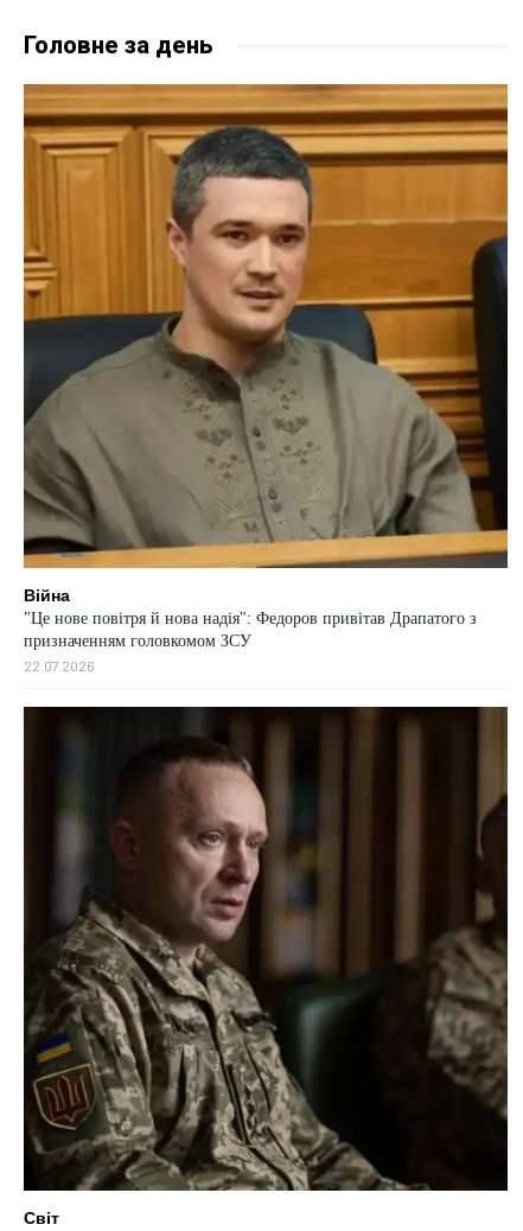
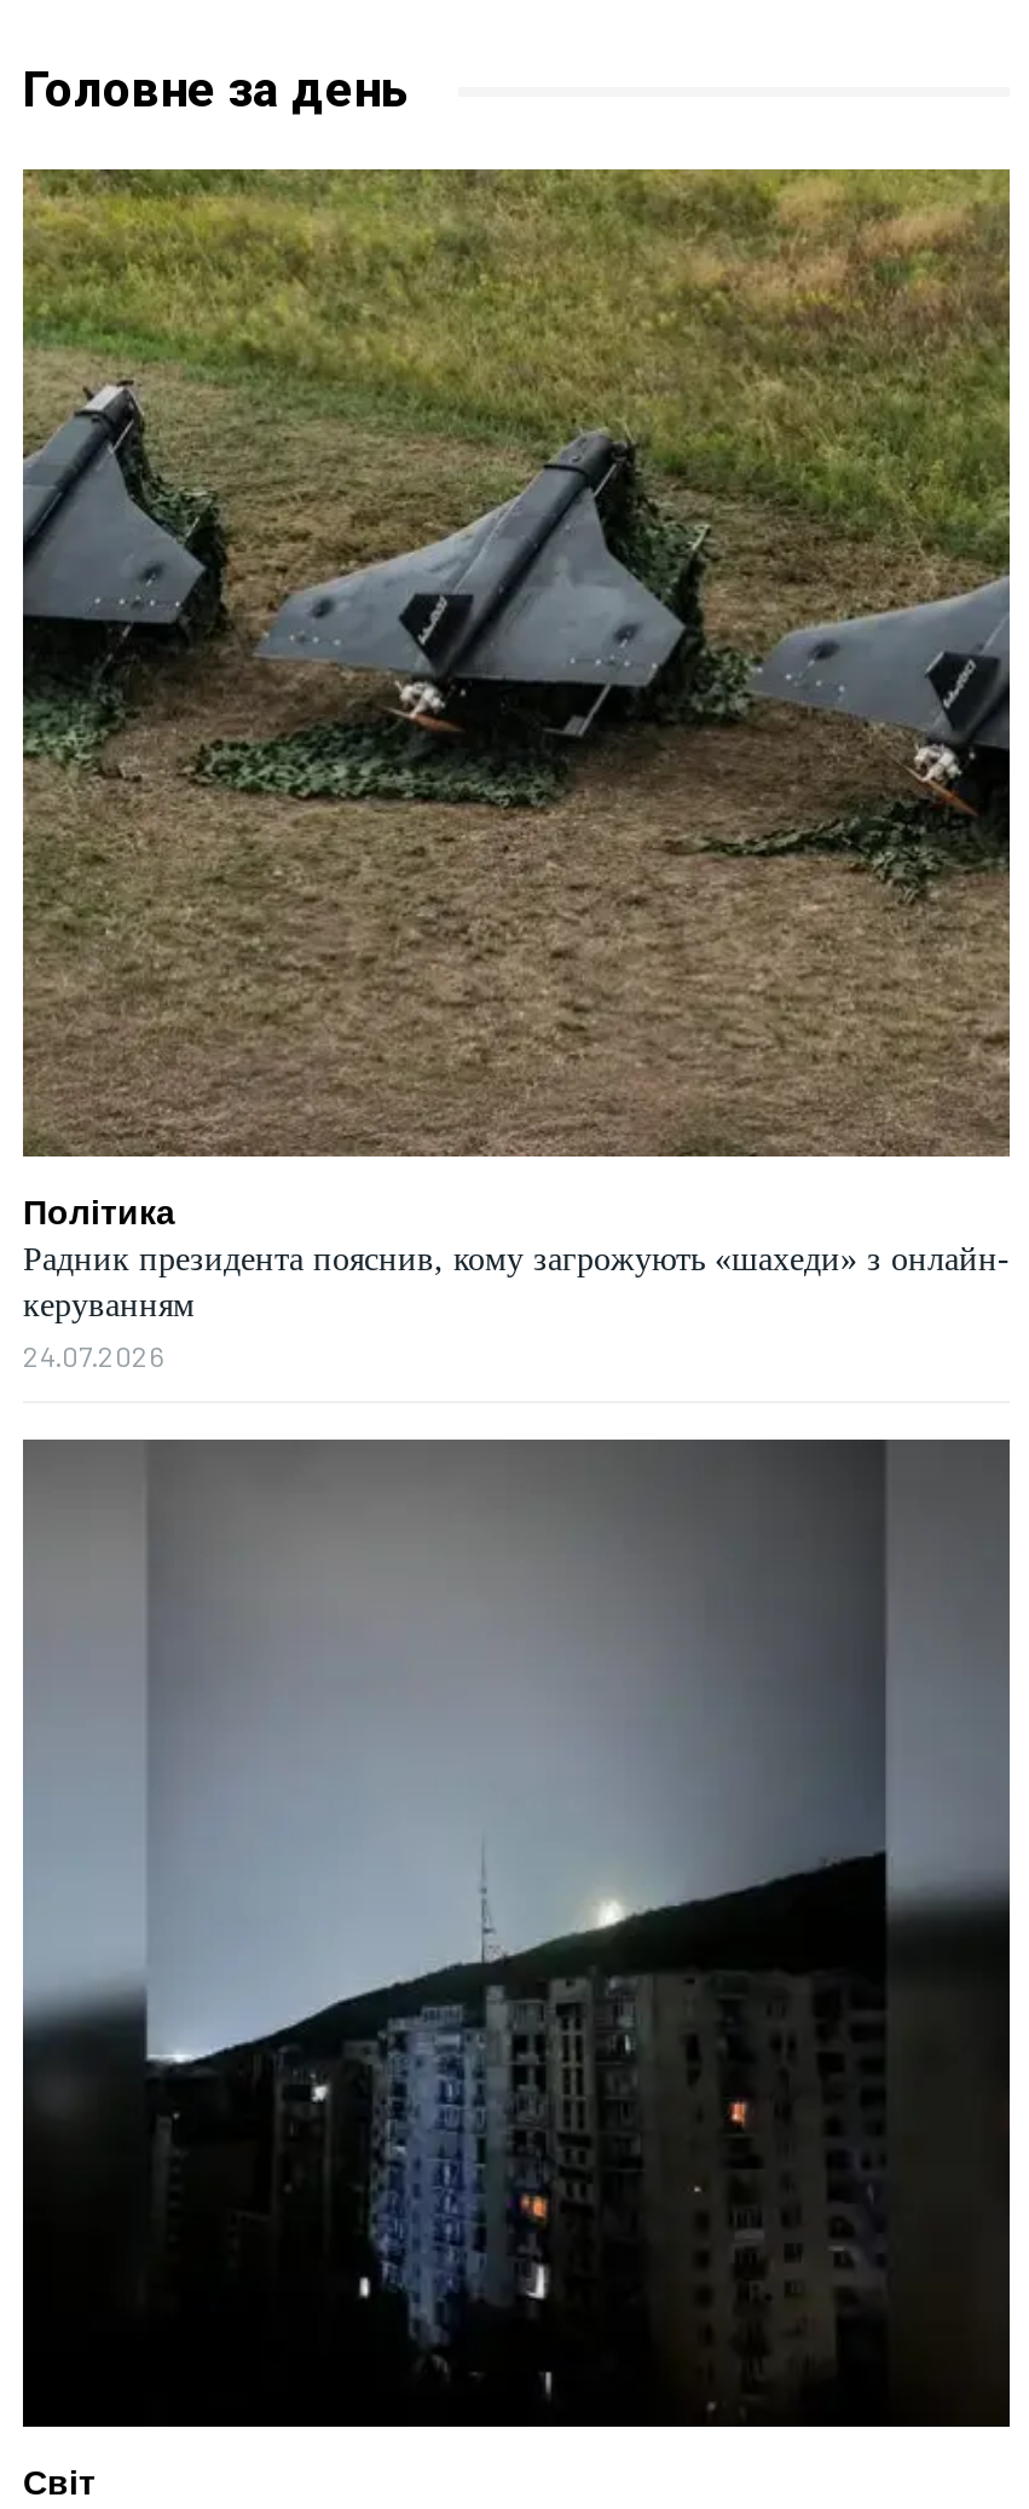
- [image]
- Війна
- "Це нове повітря й нова надія": Федоров привітав Драпатого з
- призначенням головкомом ЗСУ
- 22.07.2026
+ [image]
+ Політика
+ Радник президента пояснив, кому загрожують «шахеди» з онлайн-
+ керуванням
+ 24.07.2026

- [image]
+ [image]
